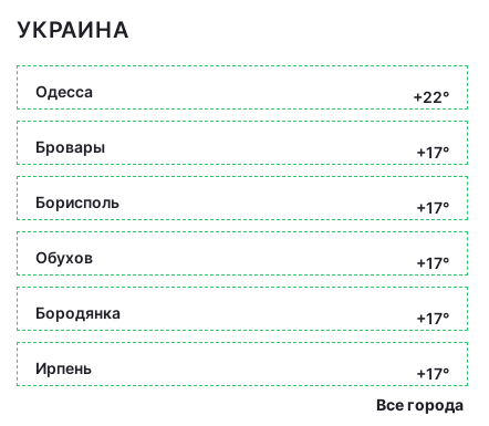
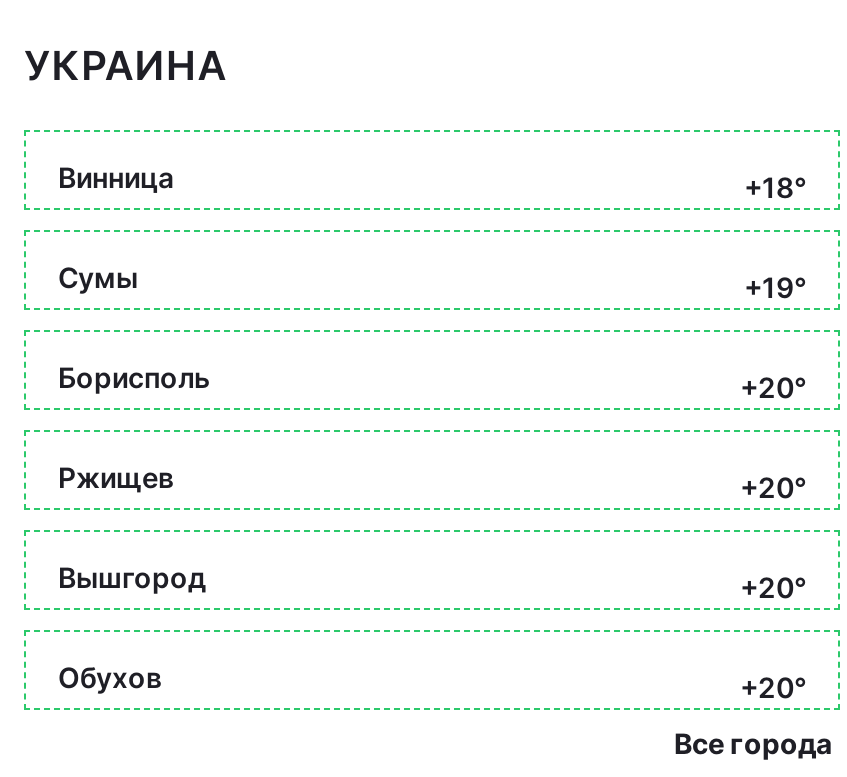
- Одесса
- +22°
+ Винница
+ +18°

- Бровары
- +17°
+ Сумы
+ +19°

- +17°
+ +20°
+ Ржищев
+ +20°
+ Вышгород
+ +20°

- +17°
- Бородянка
- +17°
- Ирпень
- +17°
+ +20°

moved down: Обухов
